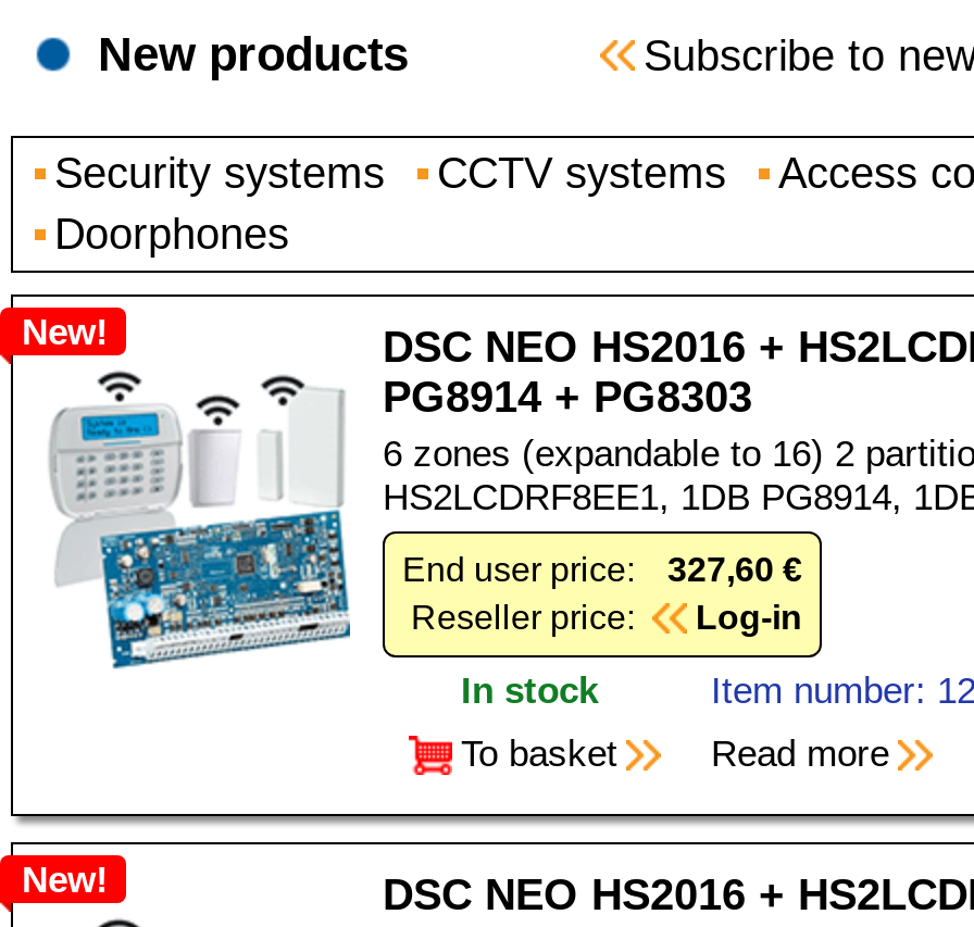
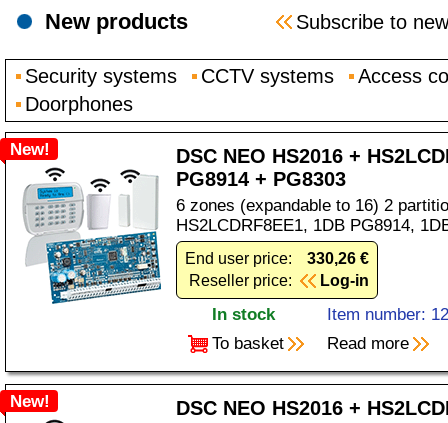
- End user price: 327,60 €
+ End user price: 330,26 €
